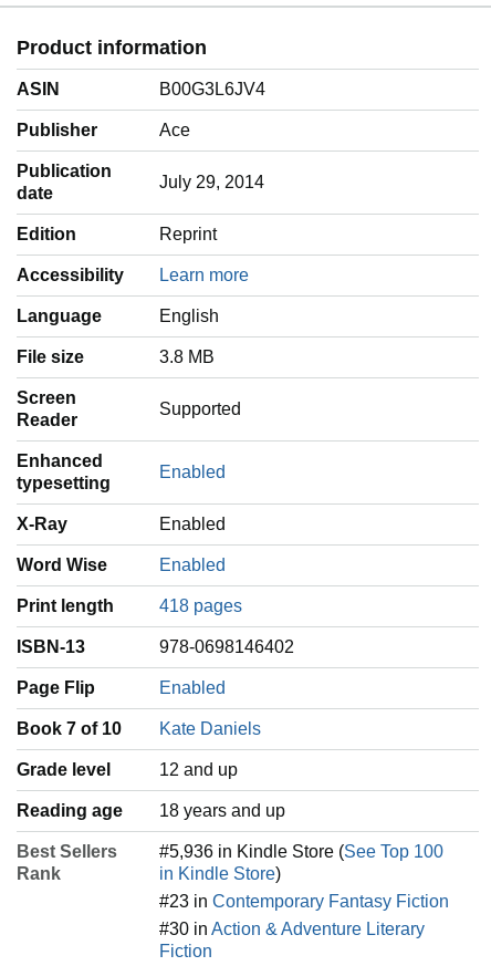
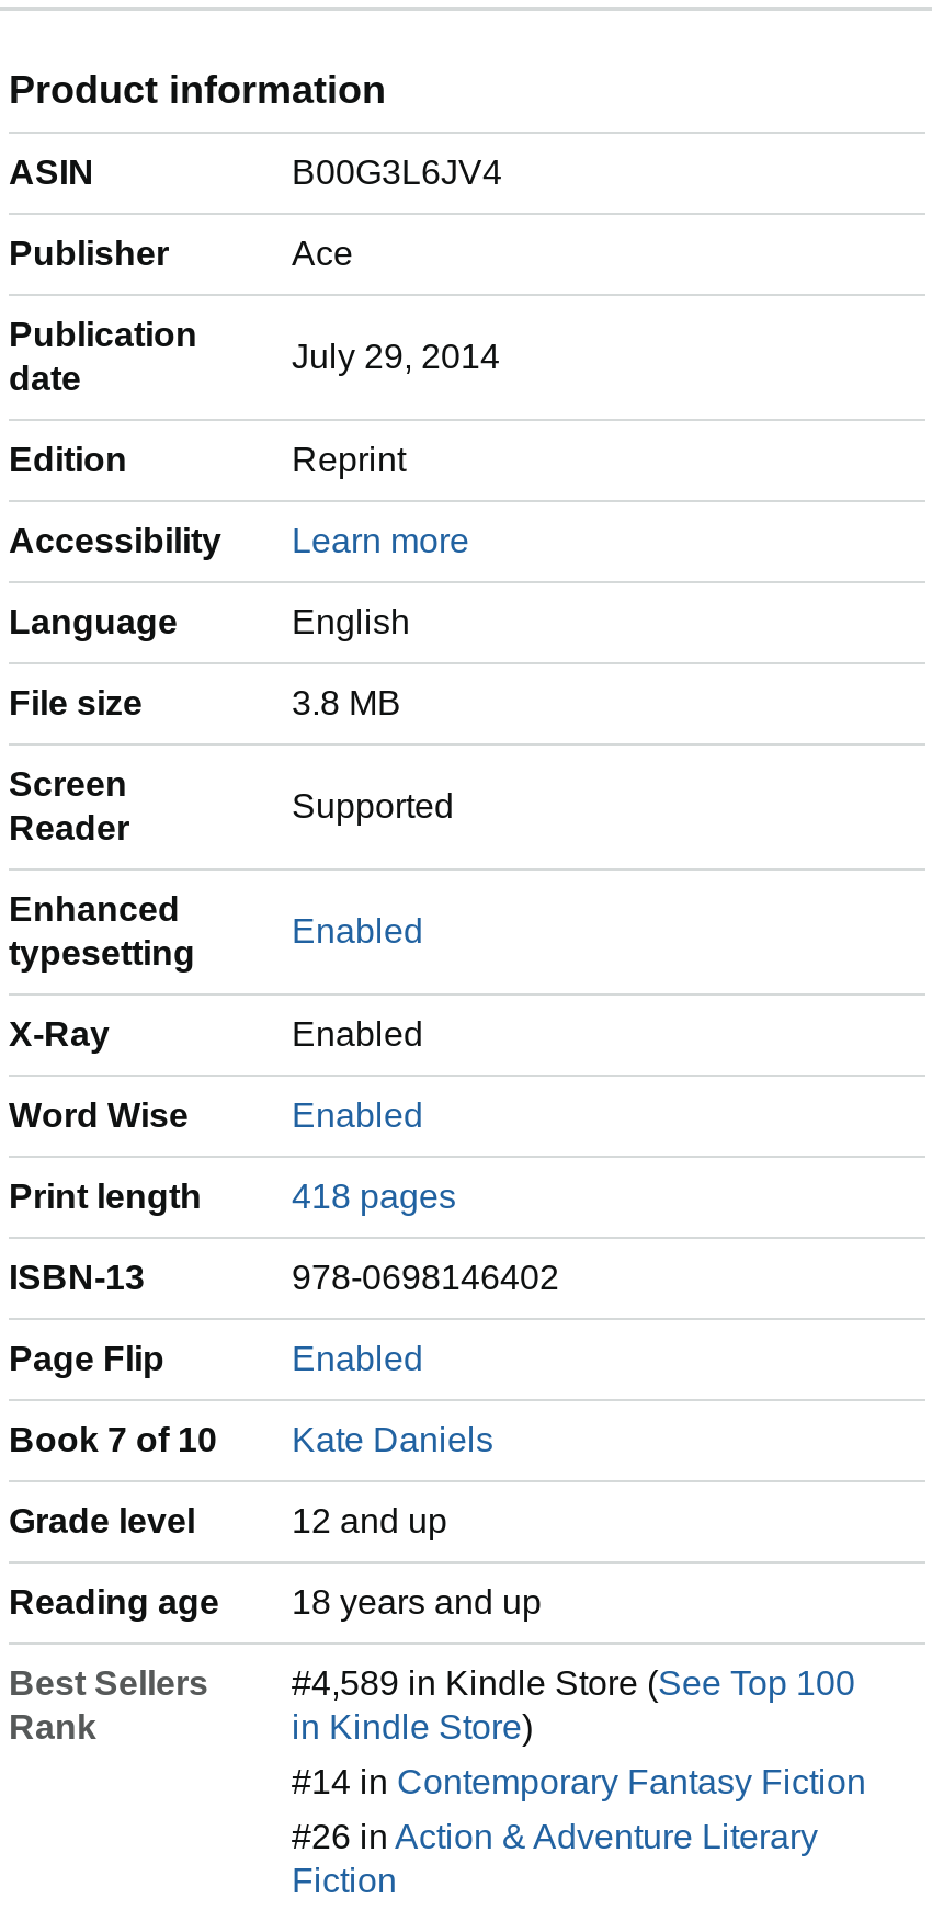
- #5,936 in Kindle Store (See Top 100
+ #4,589 in Kindle Store (See Top 100

- #23 in Contemporary Fantasy Fiction
+ #14 in Contemporary Fantasy Fiction

- #30 in Action & Adventure Literary
+ #26 in Action & Adventure Literary
